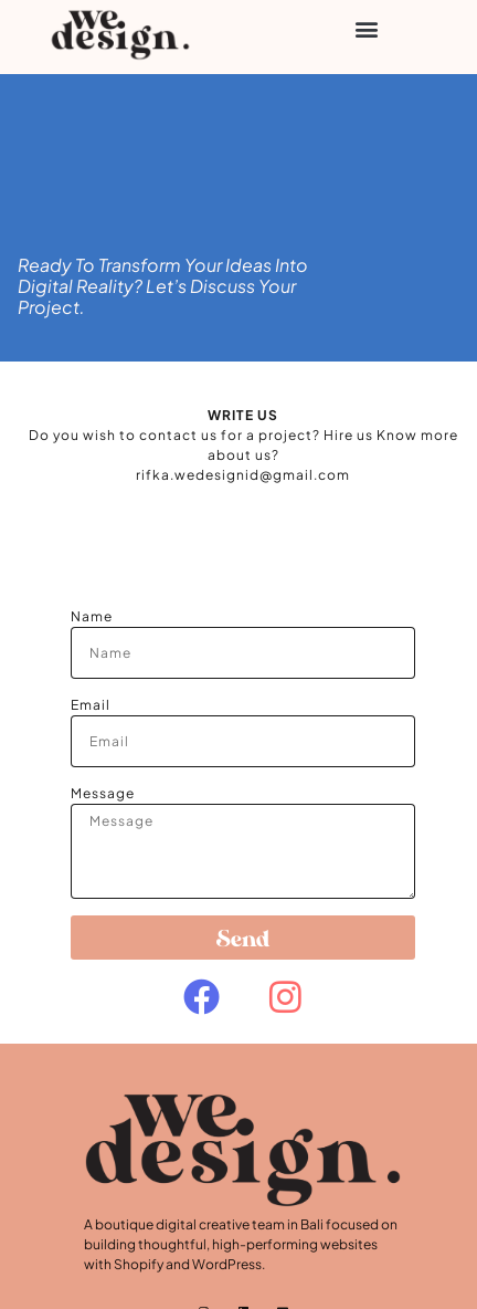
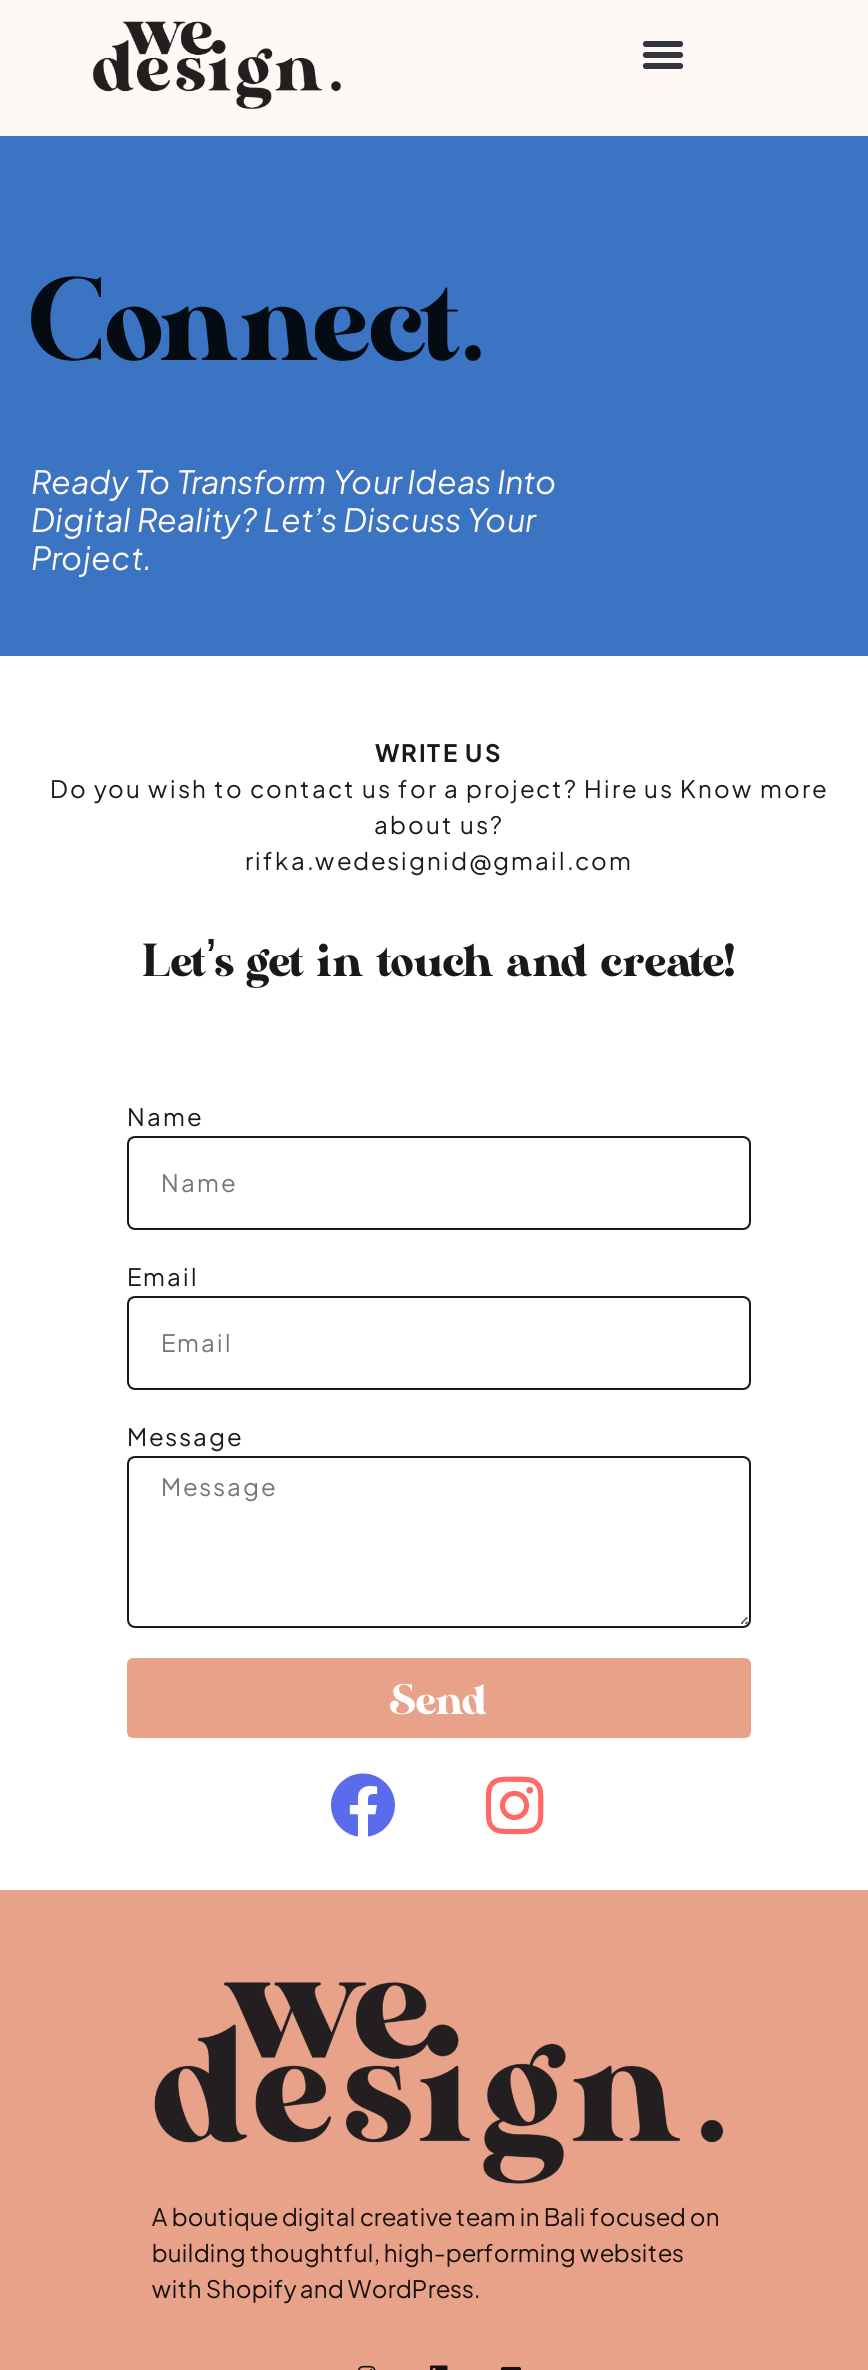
+ Connect.

+ Let’s get in touch and create!
